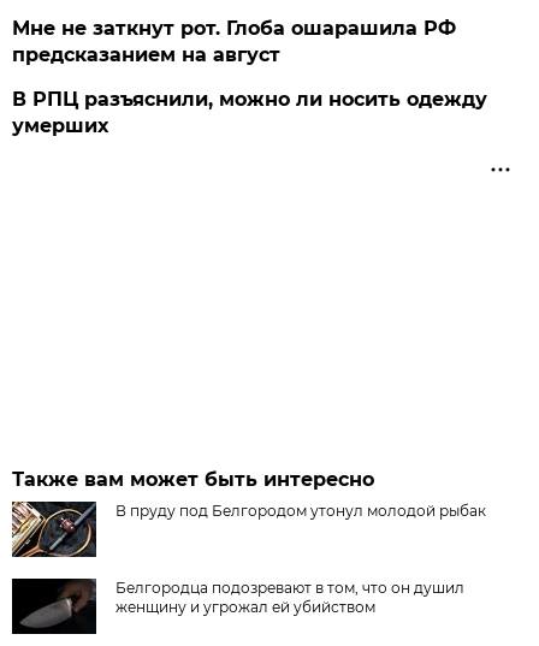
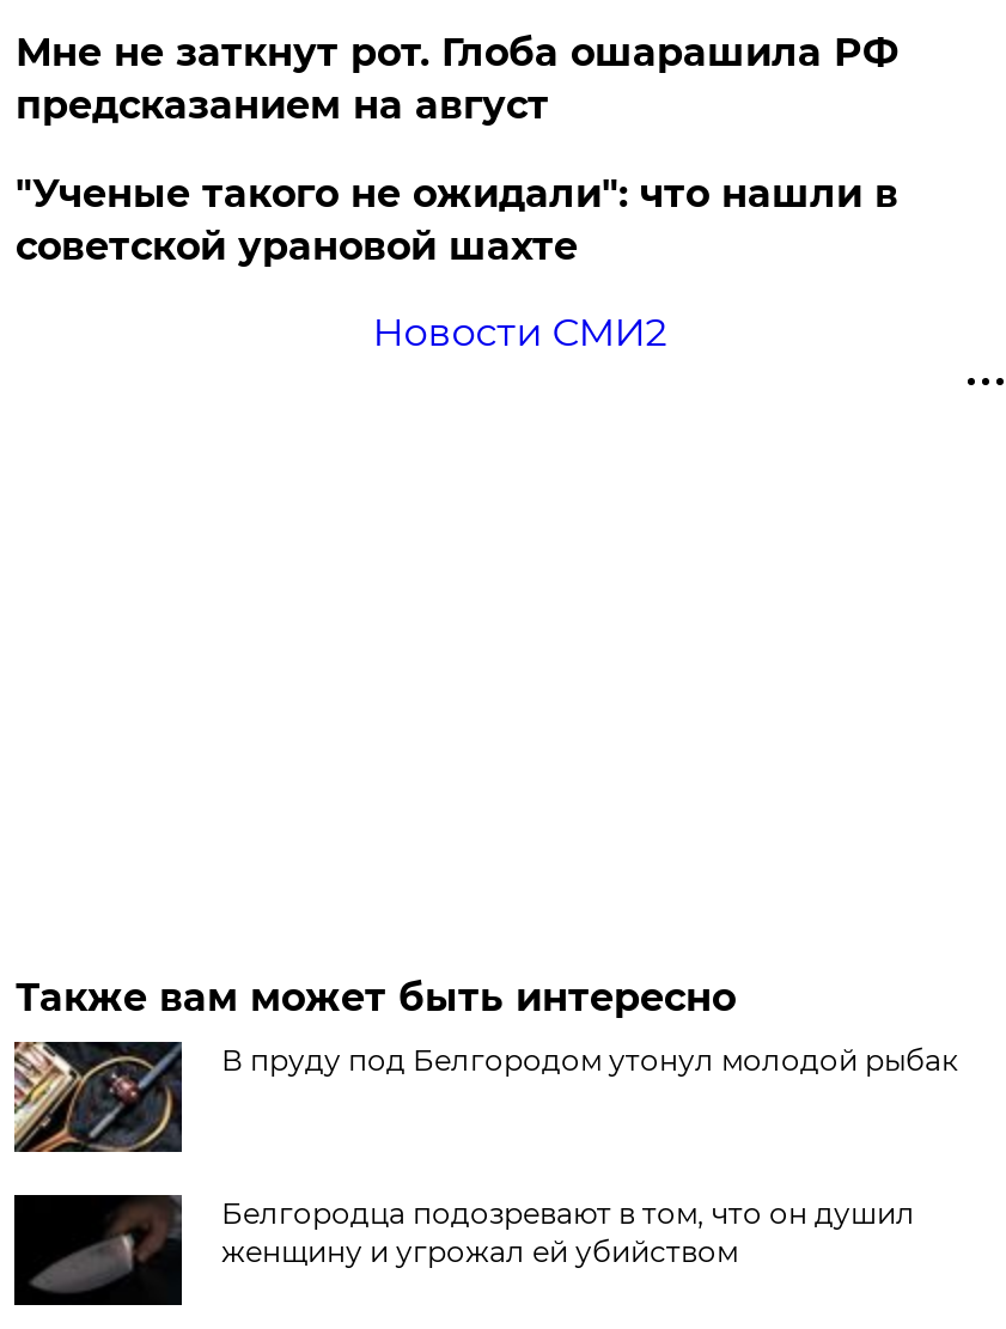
- В РПЦ разъяснили, можно ли носить одежду
- умерших
+ "Ученые такого не ожидали": что нашли в
+ советской урановой шахте
+ Новости СМИ2
